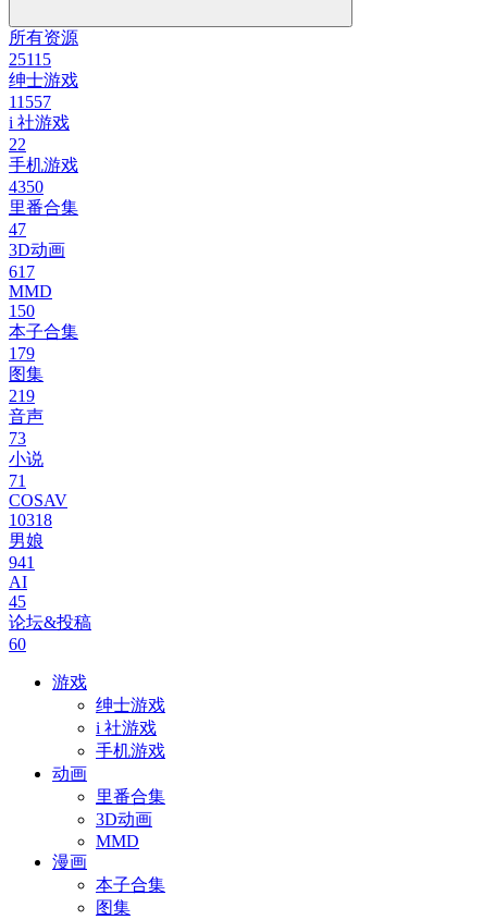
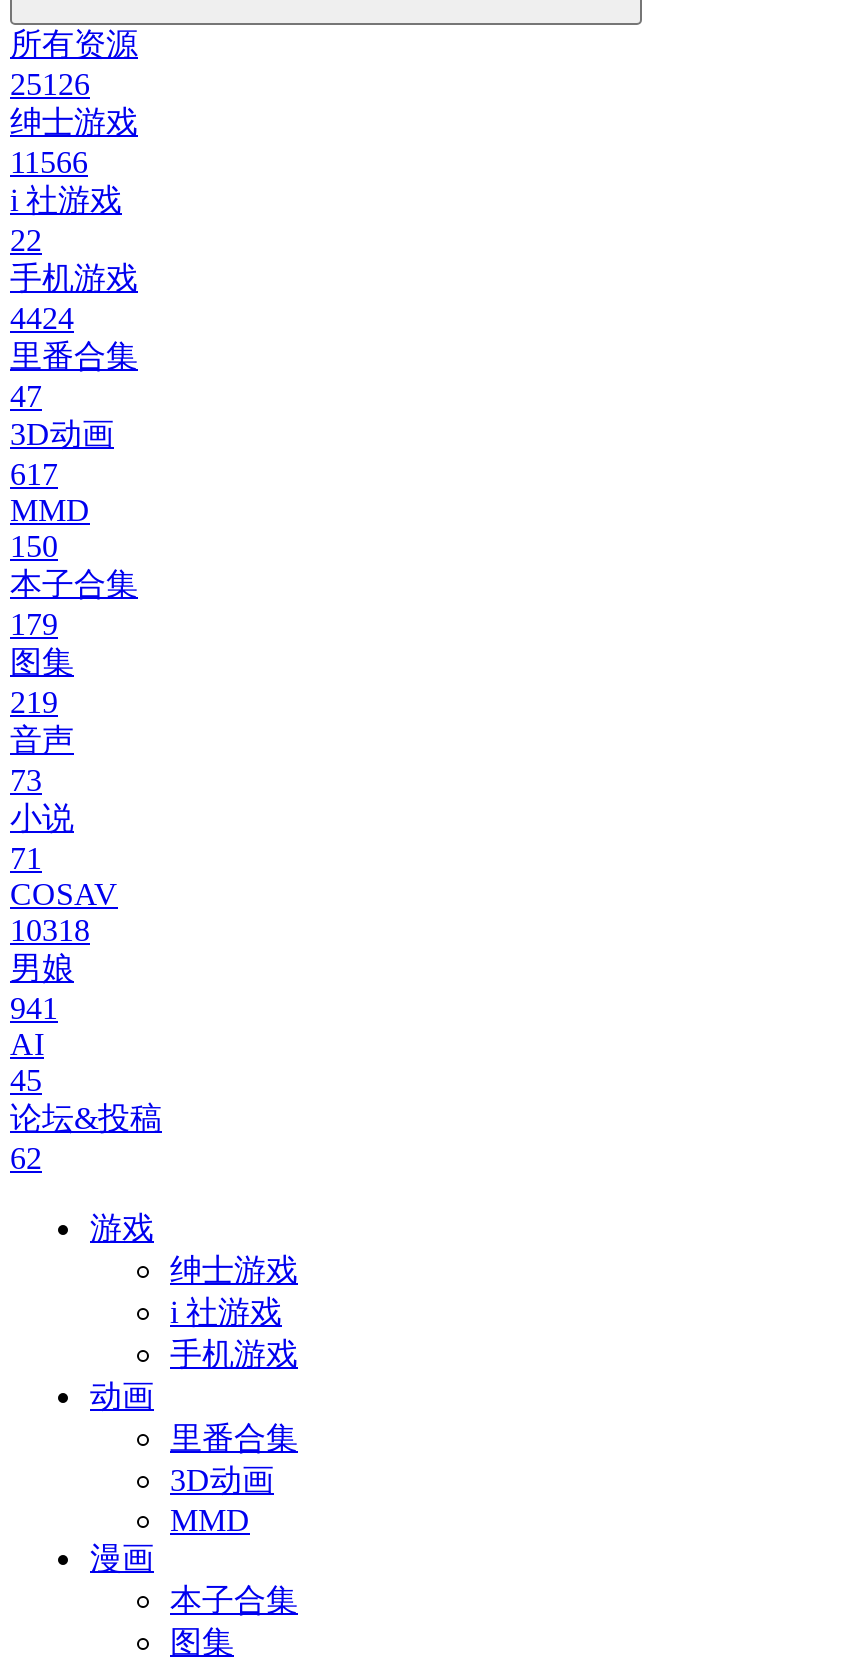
- 25115
+ 25126

- 11557
+ 11566

- 4350
+ 4424

- 60
+ 62
